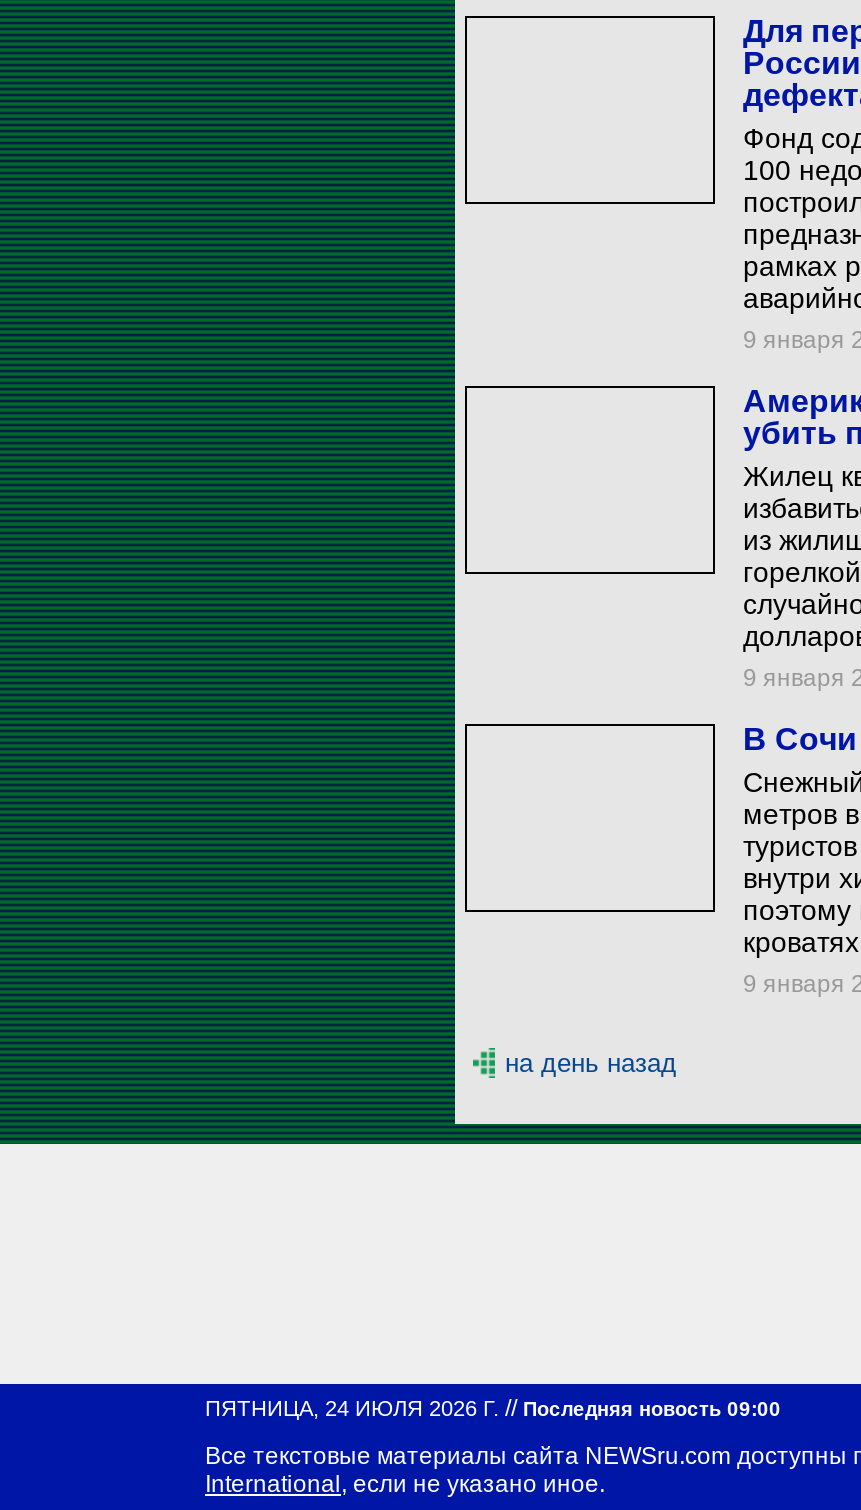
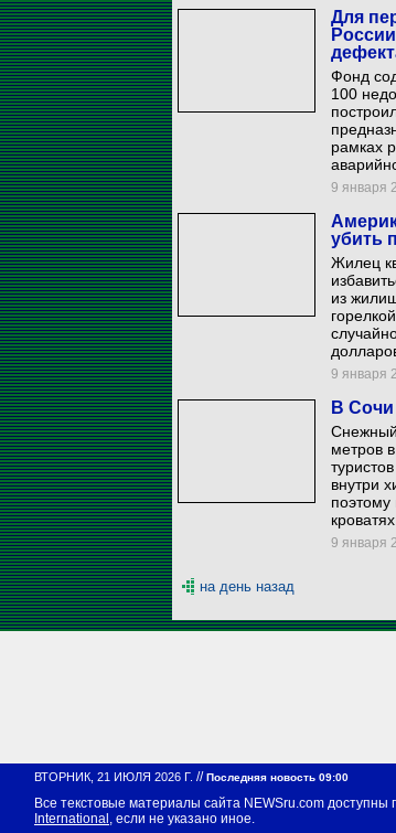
- ПЯТНИЦА, 24 ИЮЛЯ 2026 Г. // Последняя новость 09:00
+ ВТОРНИК, 21 ИЮЛЯ 2026 Г. // Последняя новость 09:00
